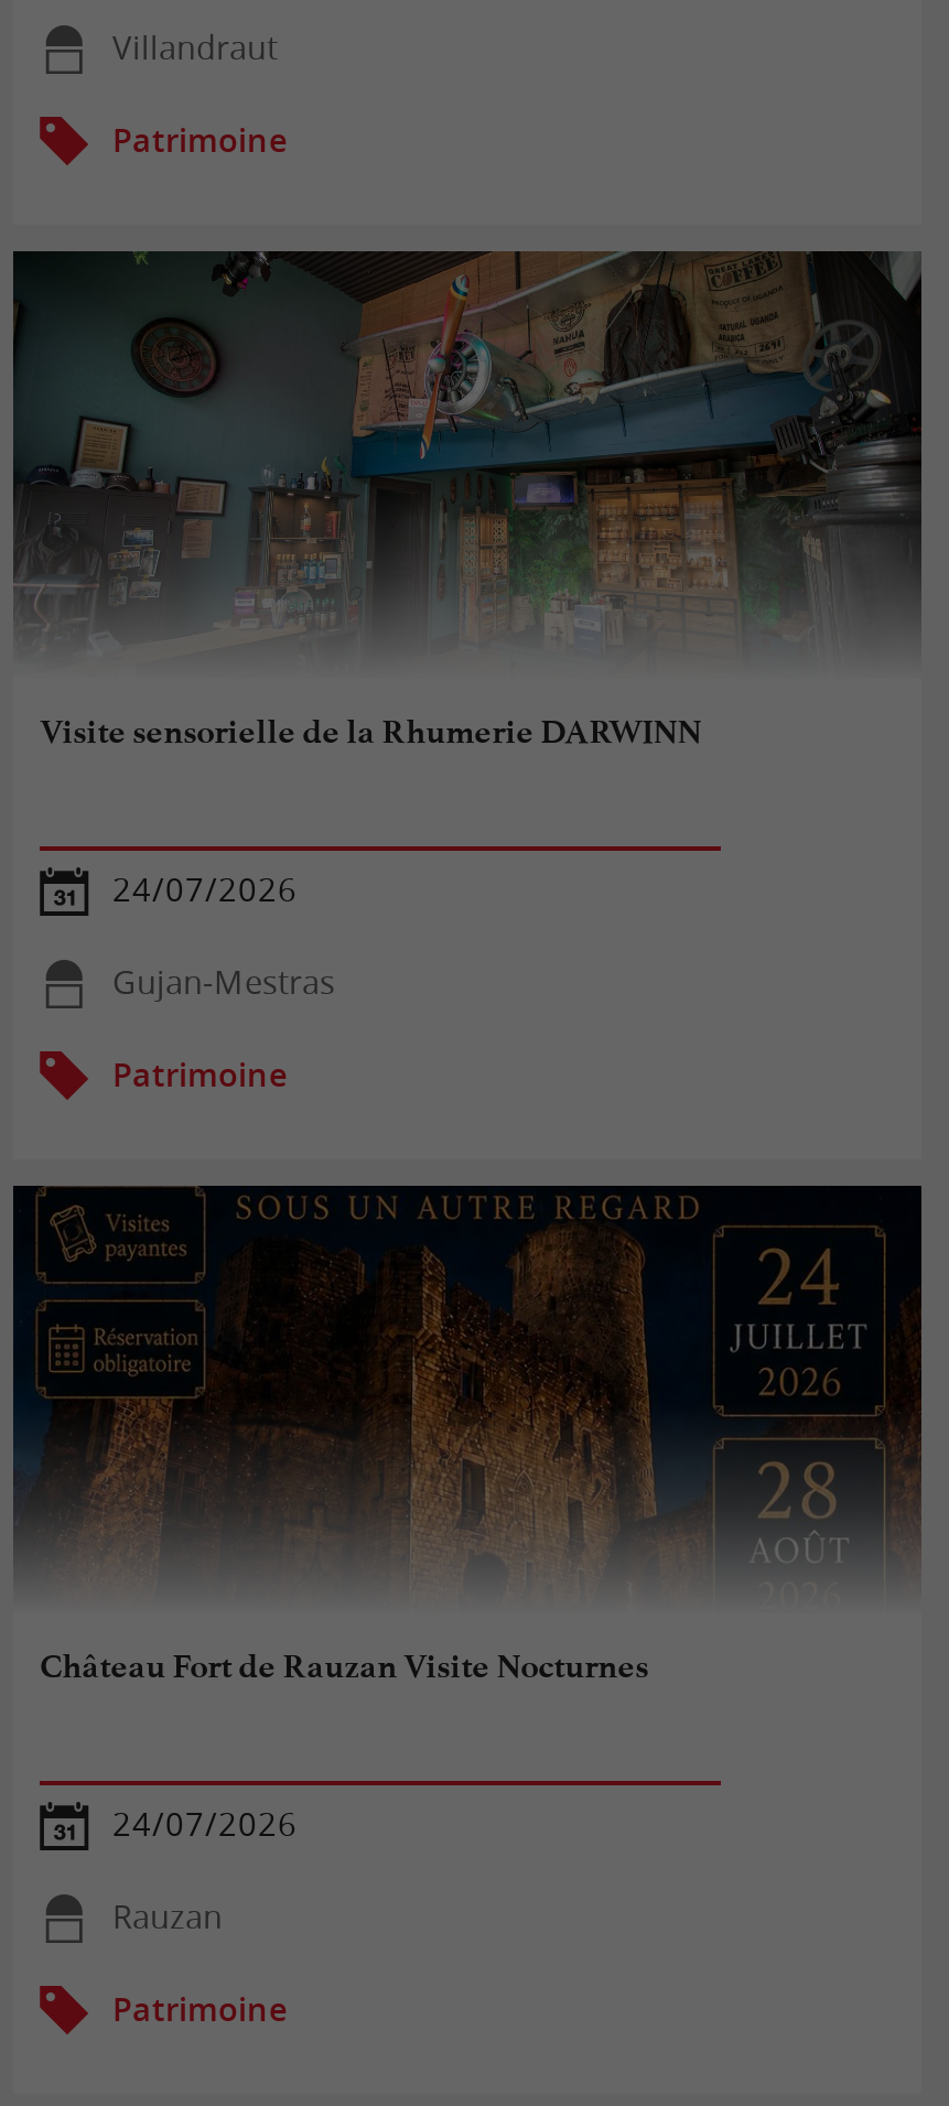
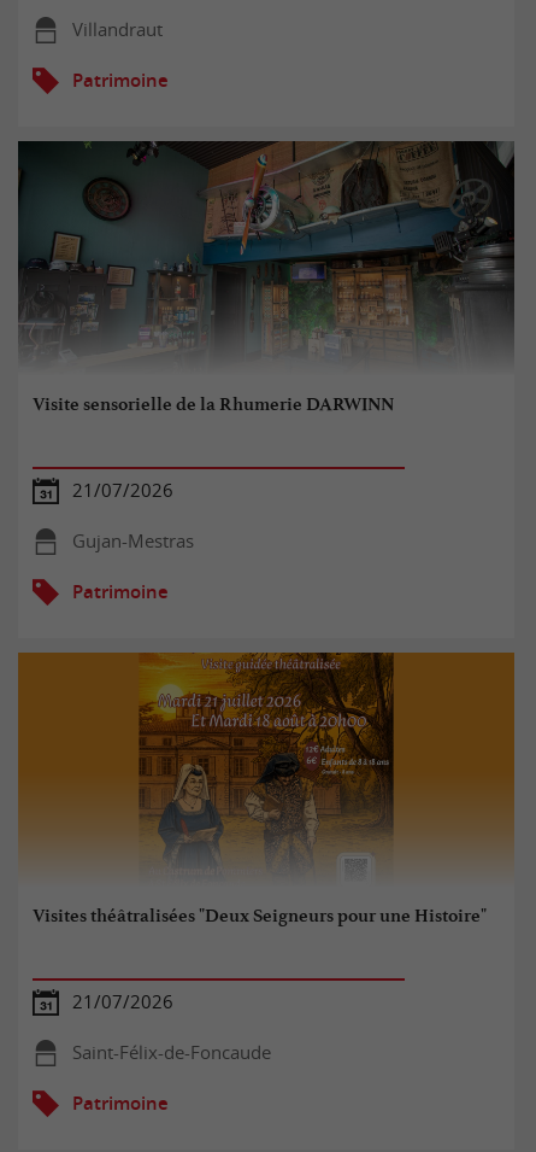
- 24/07/2026
+ 21/07/2026

- [image]
- Château Fort de Rauzan Visite Nocturnes
+ [image]
+ Visites théâtralisées "Deux Seigneurs pour une Histoire"

- 24/07/2026
+ 21/07/2026

- Rauzan
+ Saint-Félix-de-Foncaude
